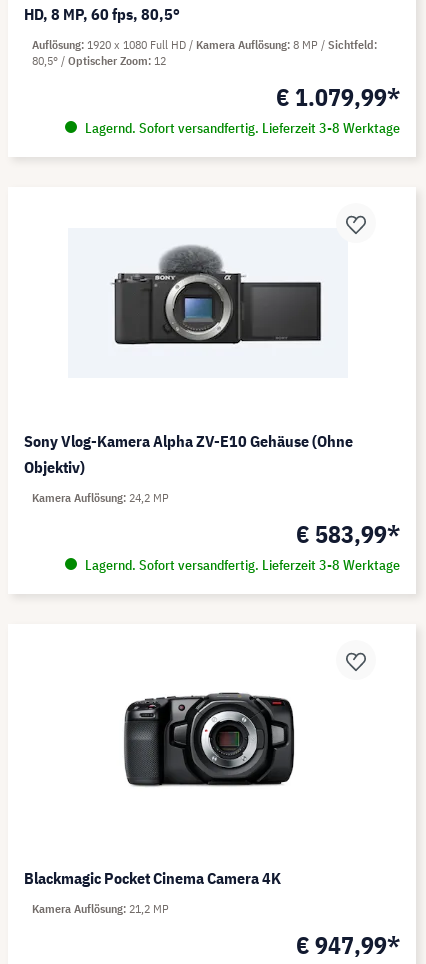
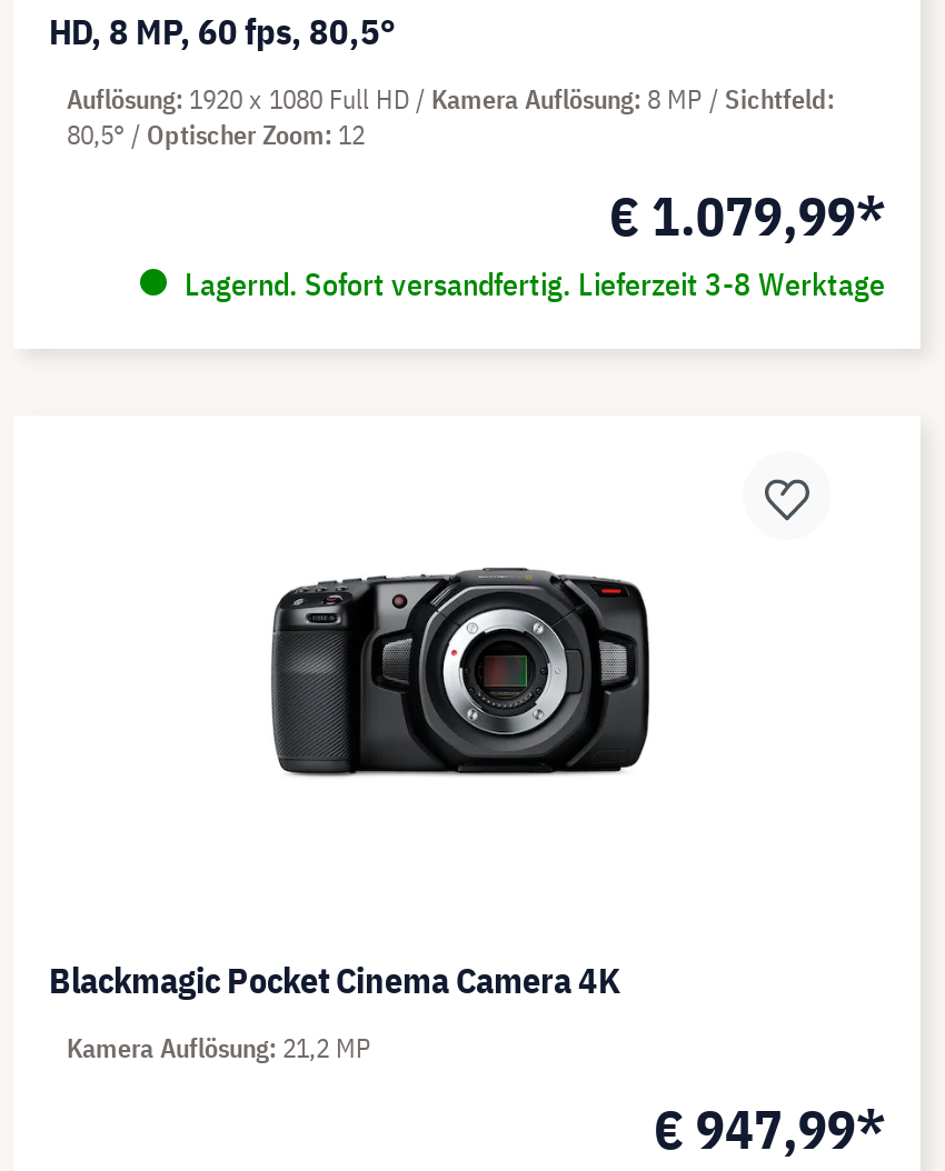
- [image]

- Sony Vlog-Kamera Alpha ZV-E10 Gehäuse (Ohne
- Objektiv)
- € 583,99*
- Lagernd. Sofort versandfertig. Lieferzeit 3-8 Werktage

- Kamera Auflösung 24,2 MP
